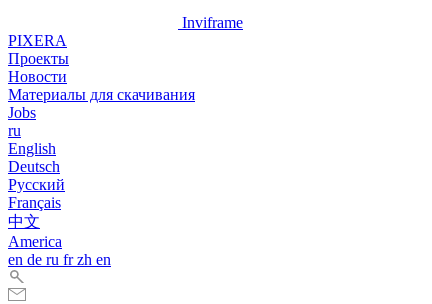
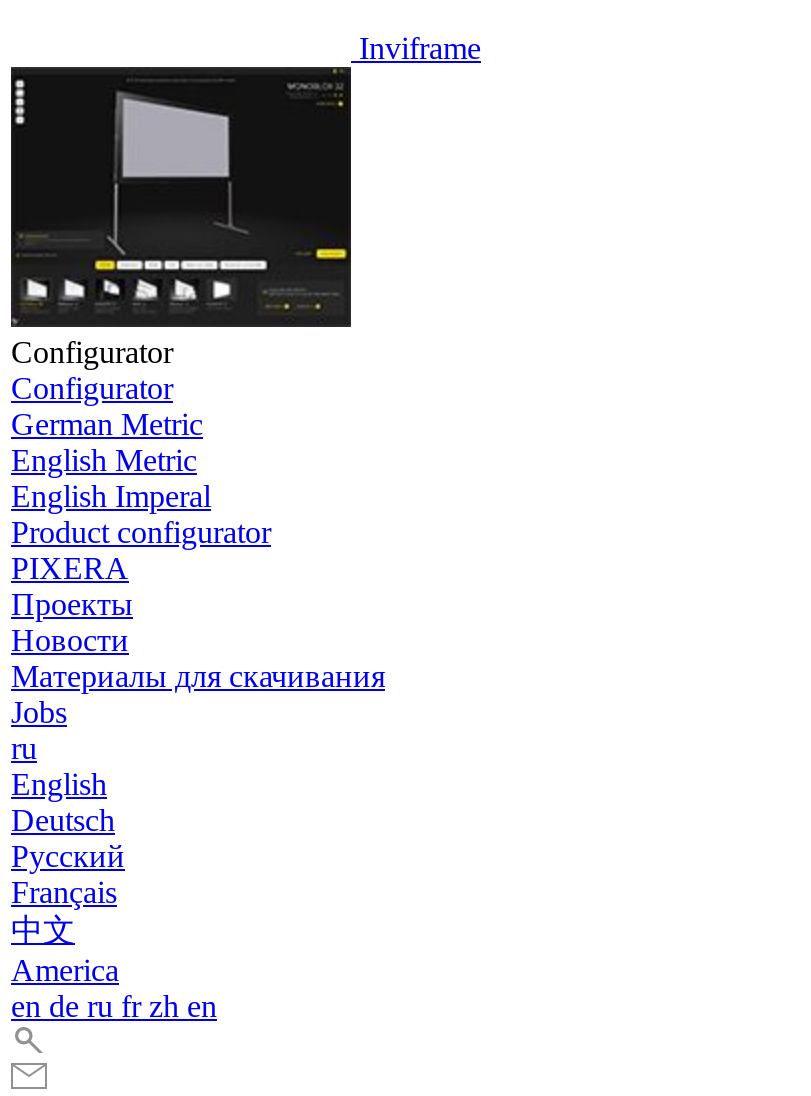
+ [image]
+ Configurator
+ Configurator
+ German Metric
+ English Metric
+ English Imperal
+ Product configurator
